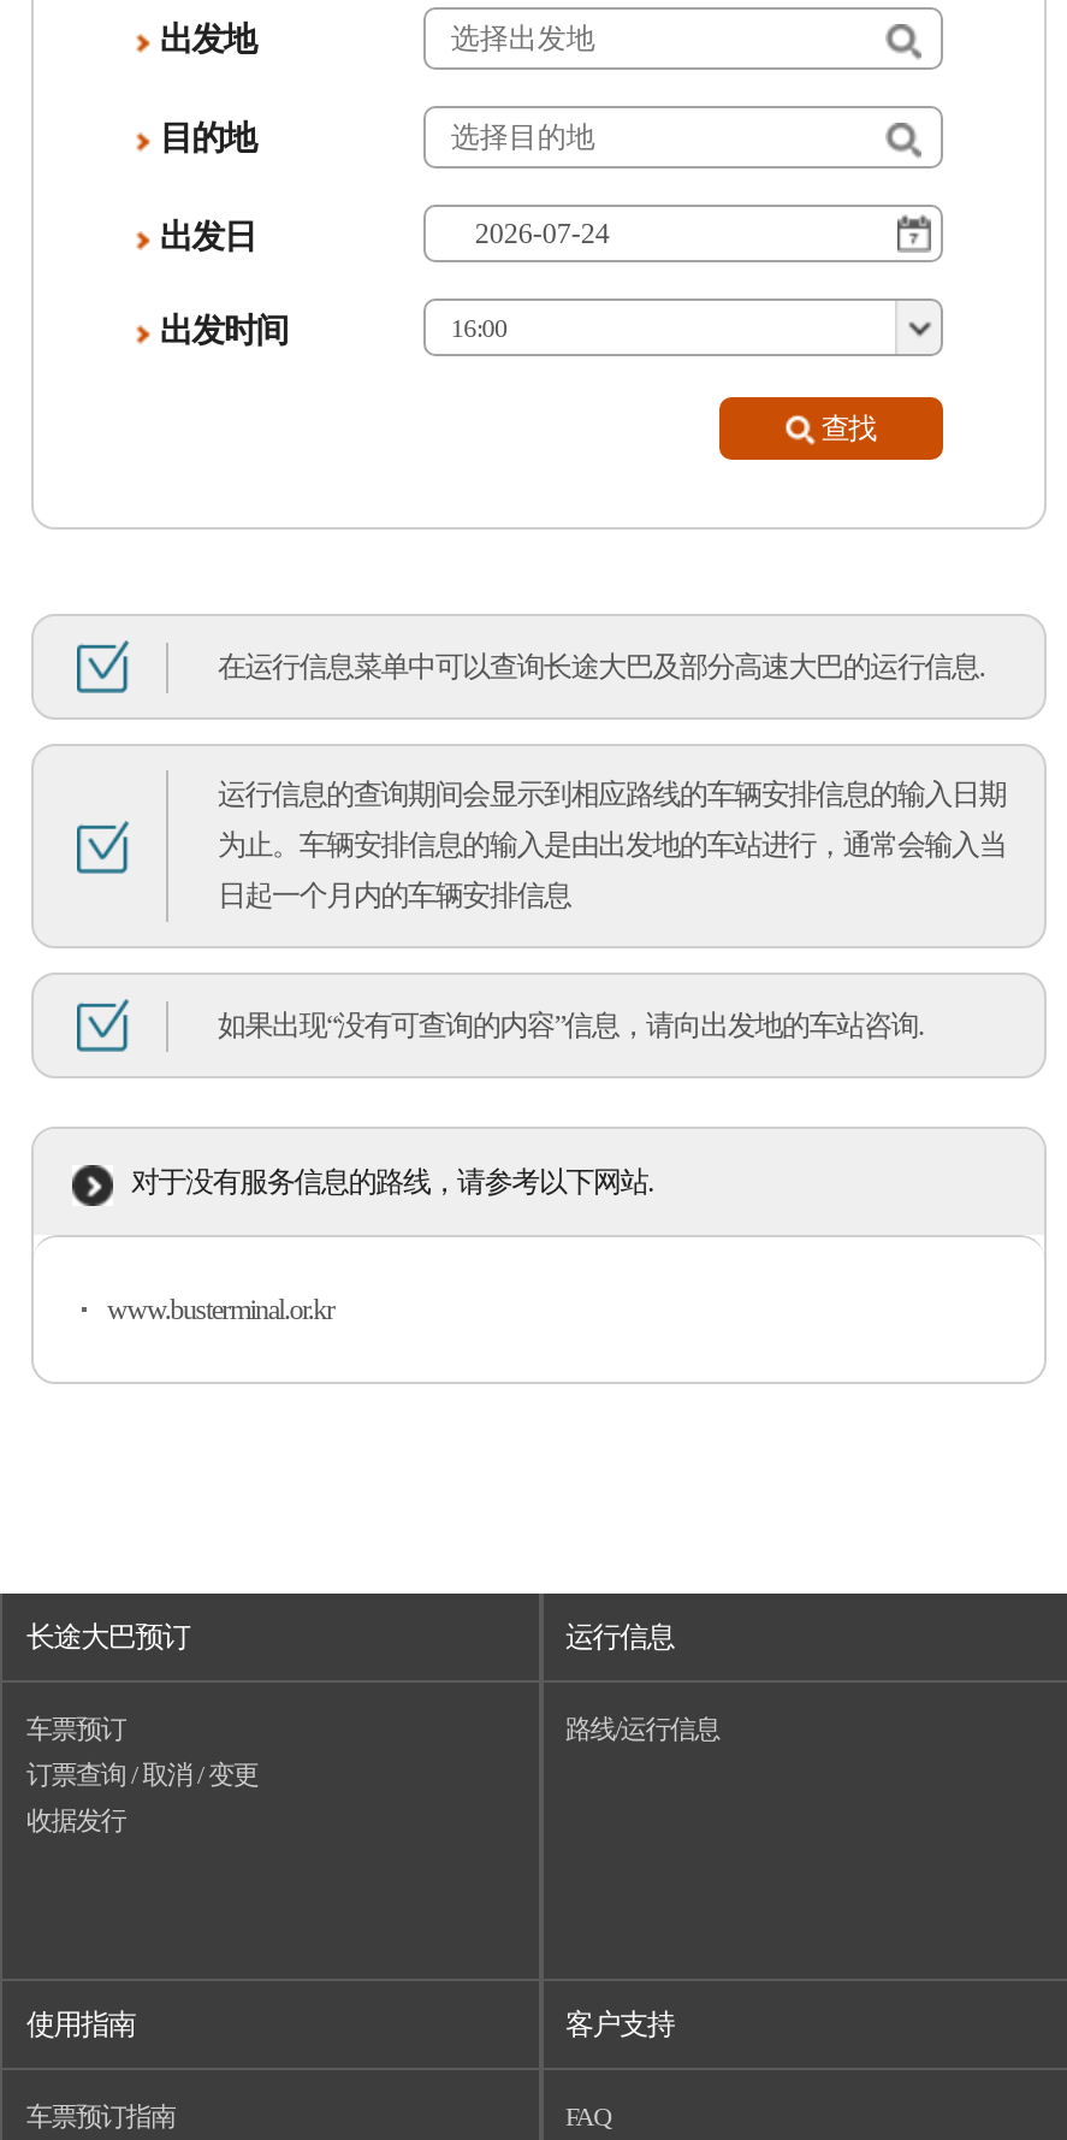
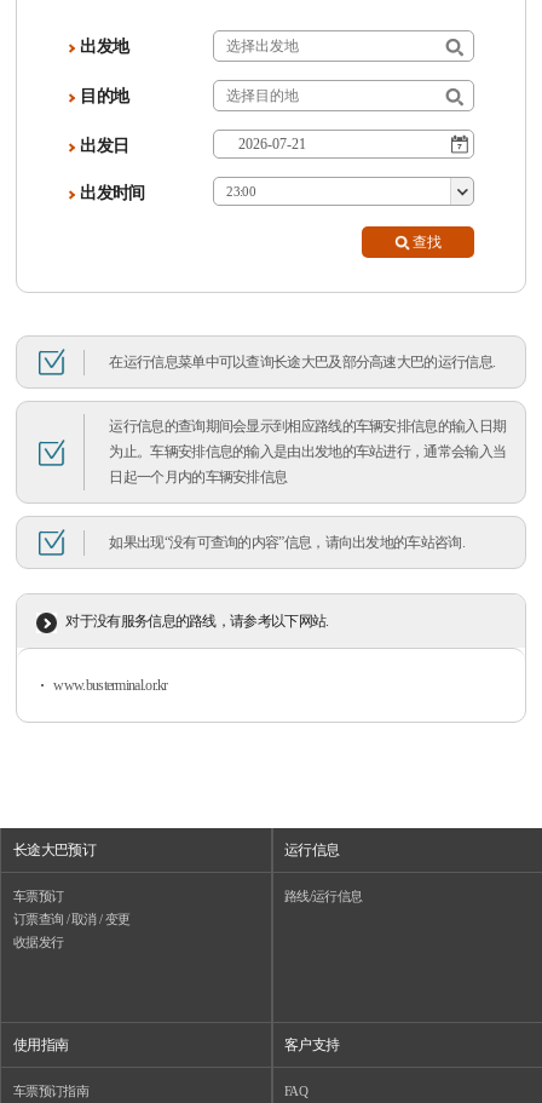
- 16:00
+ 23:00
